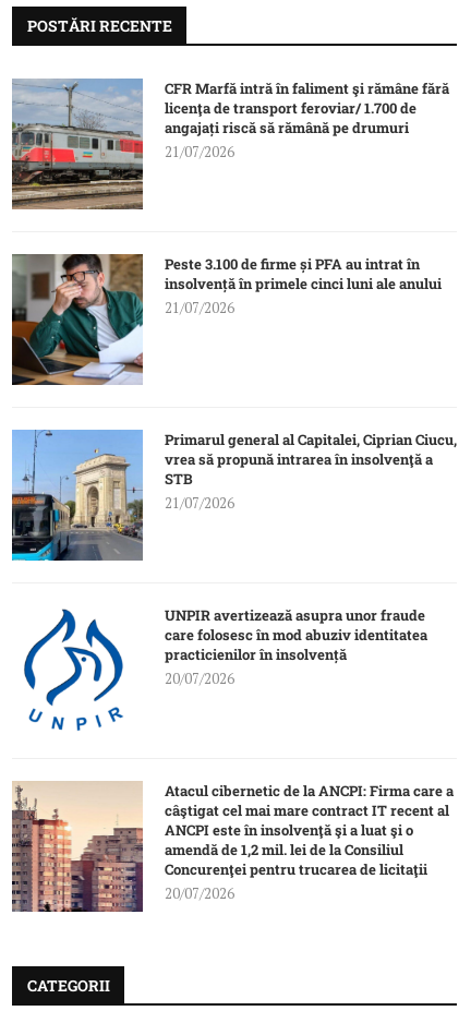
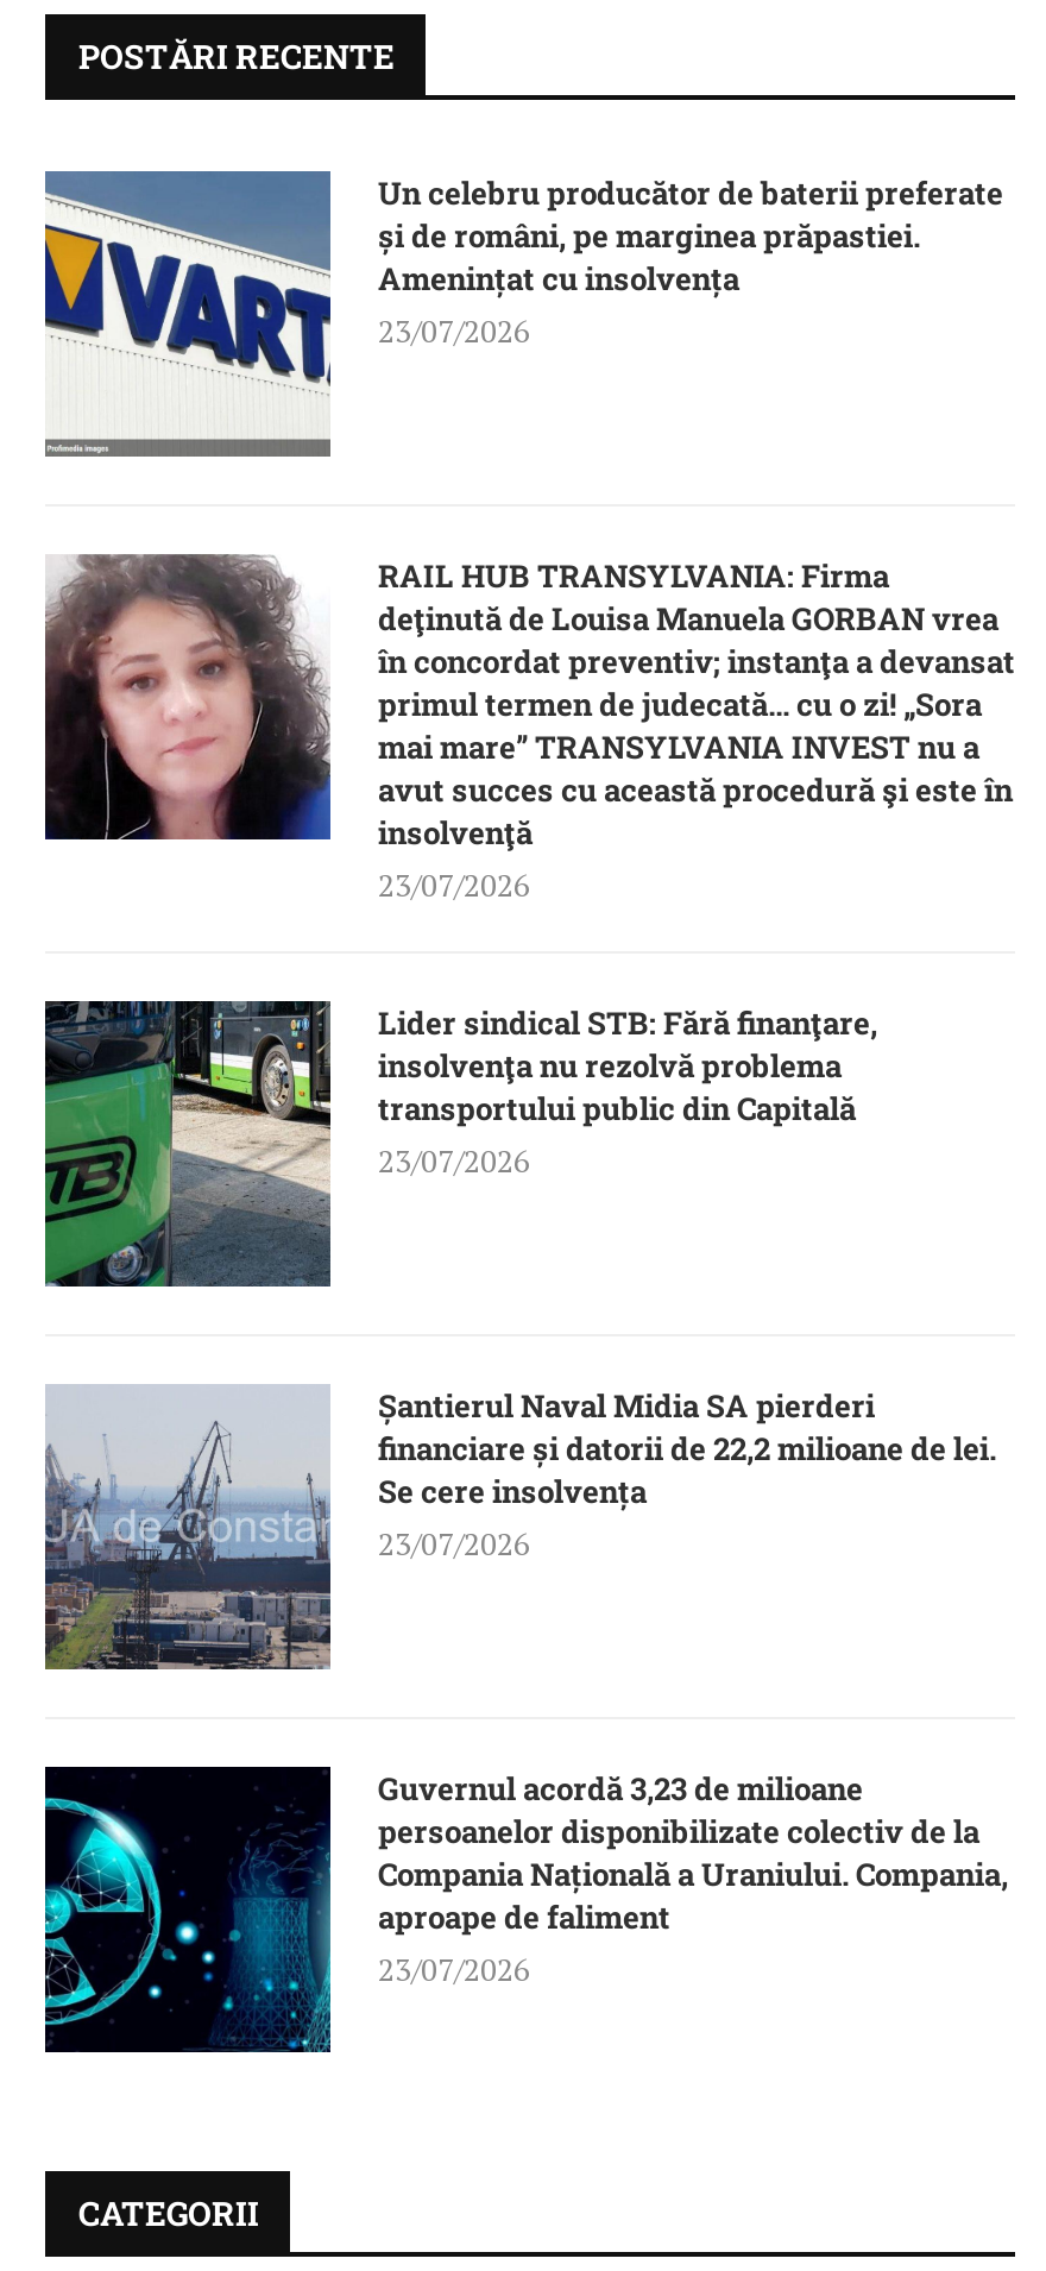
- [image]
- CFR Marfă intră în faliment şi rămâne fără
- licenţa de transport feroviar/ 1.700 de
- angajați riscă să rămână pe drumuri
- 21/07/2026
+ [image]
+ Un celebru producător de baterii preferate
+ și de români, pe marginea prăpastiei.
+ Amenințat cu insolvența
+ 23/07/2026

- [image]
- Peste 3.100 de firme și PFA au intrat în
- insolvență în primele cinci luni ale anului
- 21/07/2026
+ [image]
+ RAIL HUB TRANSYLVANIA: Firma
+ deţinută de Louisa Manuela GORBAN vrea
+ în concordat preventiv; instanţa a devansat
+ primul termen de judecată… cu o zi! „Sora
+ mai mare” TRANSYLVANIA INVEST nu a
+ avut succes cu această procedură şi este în
+ insolvenţă
+ 23/07/2026

- [image]
- Primarul general al Capitalei, Ciprian Ciucu,
- vrea să propună intrarea în insolvenţă a
- STB
- 21/07/2026
+ [image]
+ Lider sindical STB: Fără finanţare,
+ insolvenţa nu rezolvă problema
+ transportului public din Capitală
+ 23/07/2026

- [image]
- UNPIR avertizează asupra unor fraude
- care folosesc în mod abuziv identitatea
- practicienilor în insolvență
- 20/07/2026
+ [image]
+ Șantierul Naval Midia SA pierderi
+ financiare și datorii de 22,2 milioane de lei.
+ Se cere insolvența
+ 23/07/2026

- [image]
- Atacul cibernetic de la ANCPI: Firma care a
- câştigat cel mai mare contract IT recent al
- ANCPI este în insolvenţă şi a luat şi o
- amendă de 1,2 mil. lei de la Consiliul
- Concurenţei pentru trucarea de licitaţii
- 20/07/2026
+ [image]
+ Guvernul acordă 3,23 de milioane
+ persoanelor disponibilizate colectiv de la
+ Compania Națională a Uraniului. Compania,
+ aproape de faliment
+ 23/07/2026
